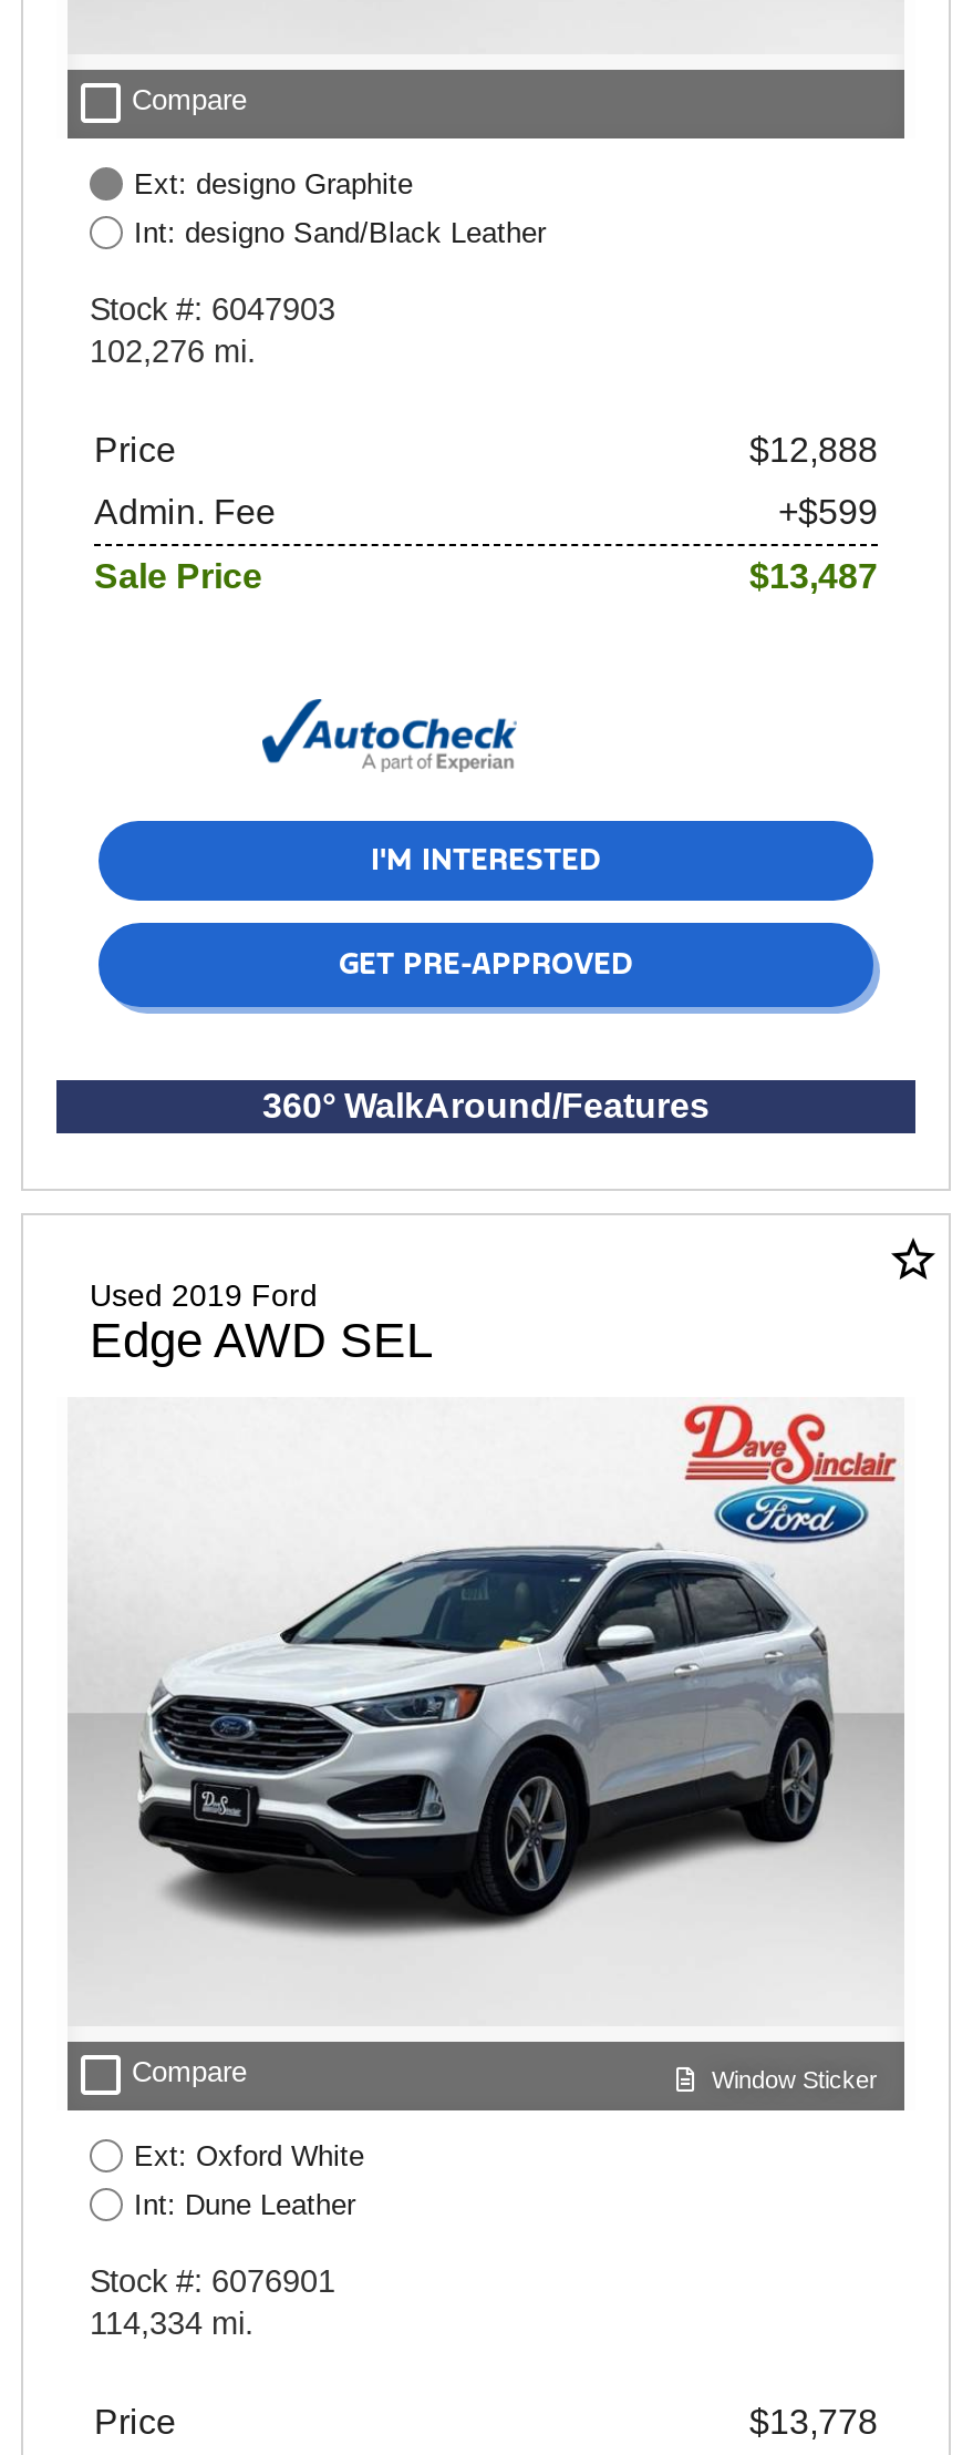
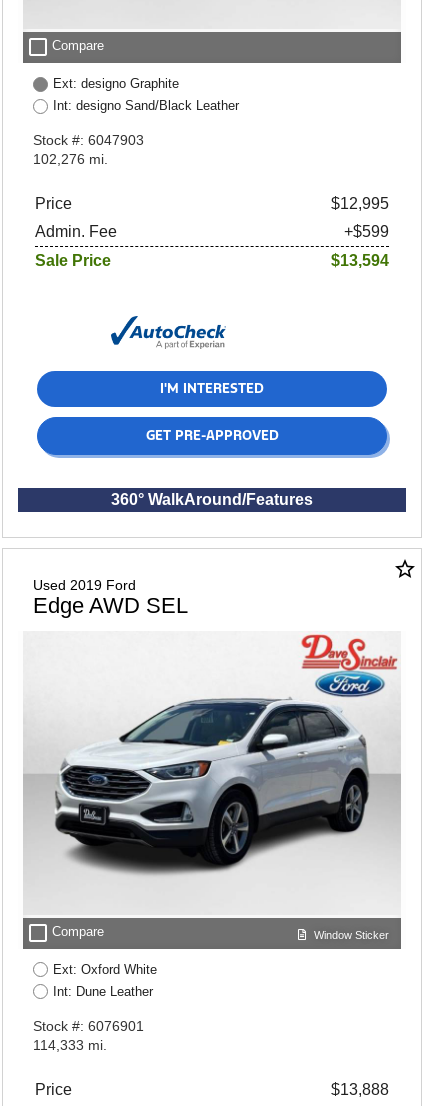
- $12,888
+ $12,995

- $13,487
+ $13,594

- 114,334 mi.
+ 114,333 mi.

- $13,778
+ $13,888
